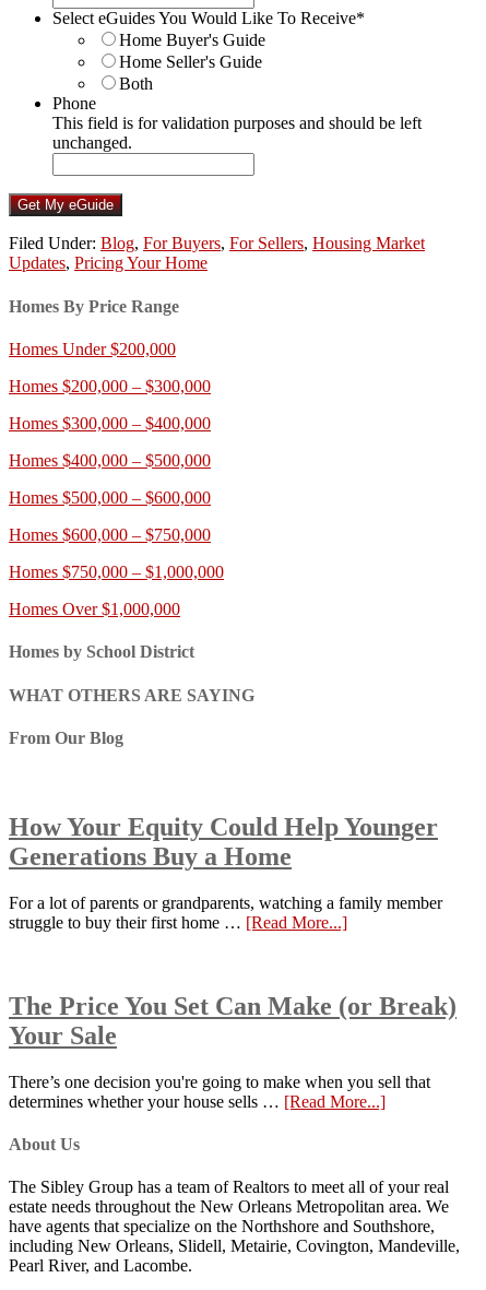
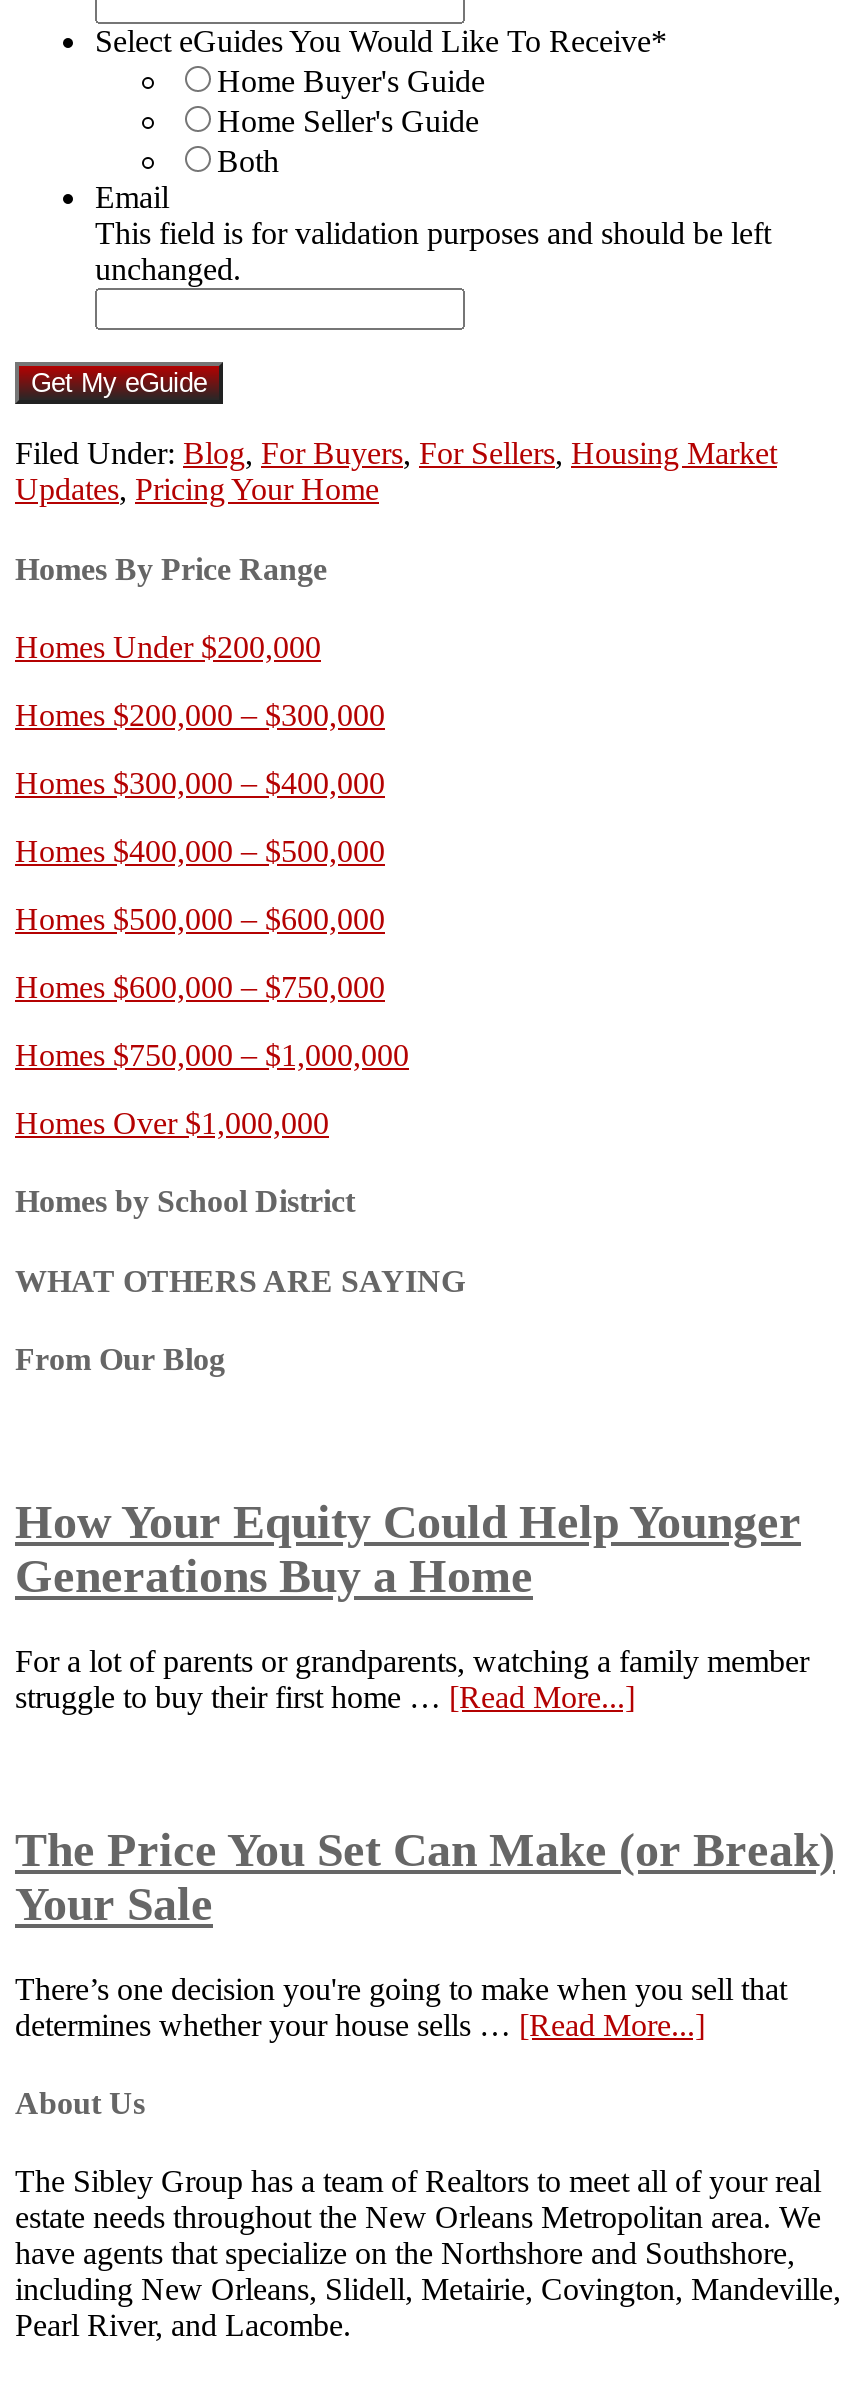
- Phone
+ Email
